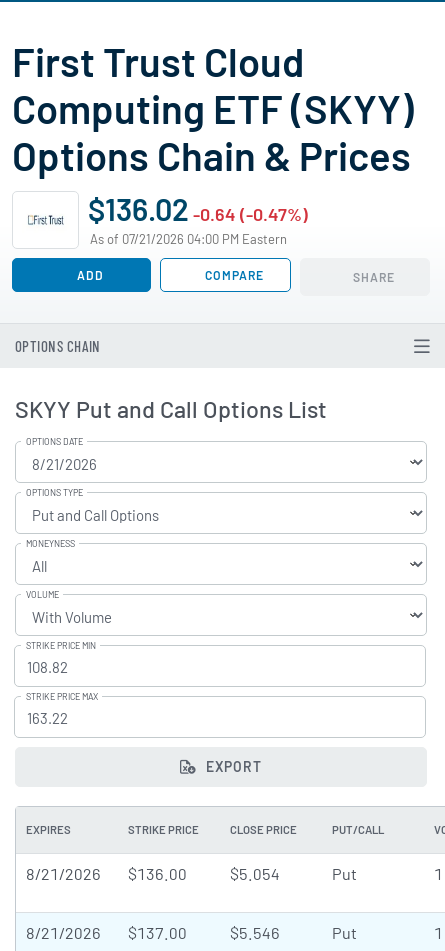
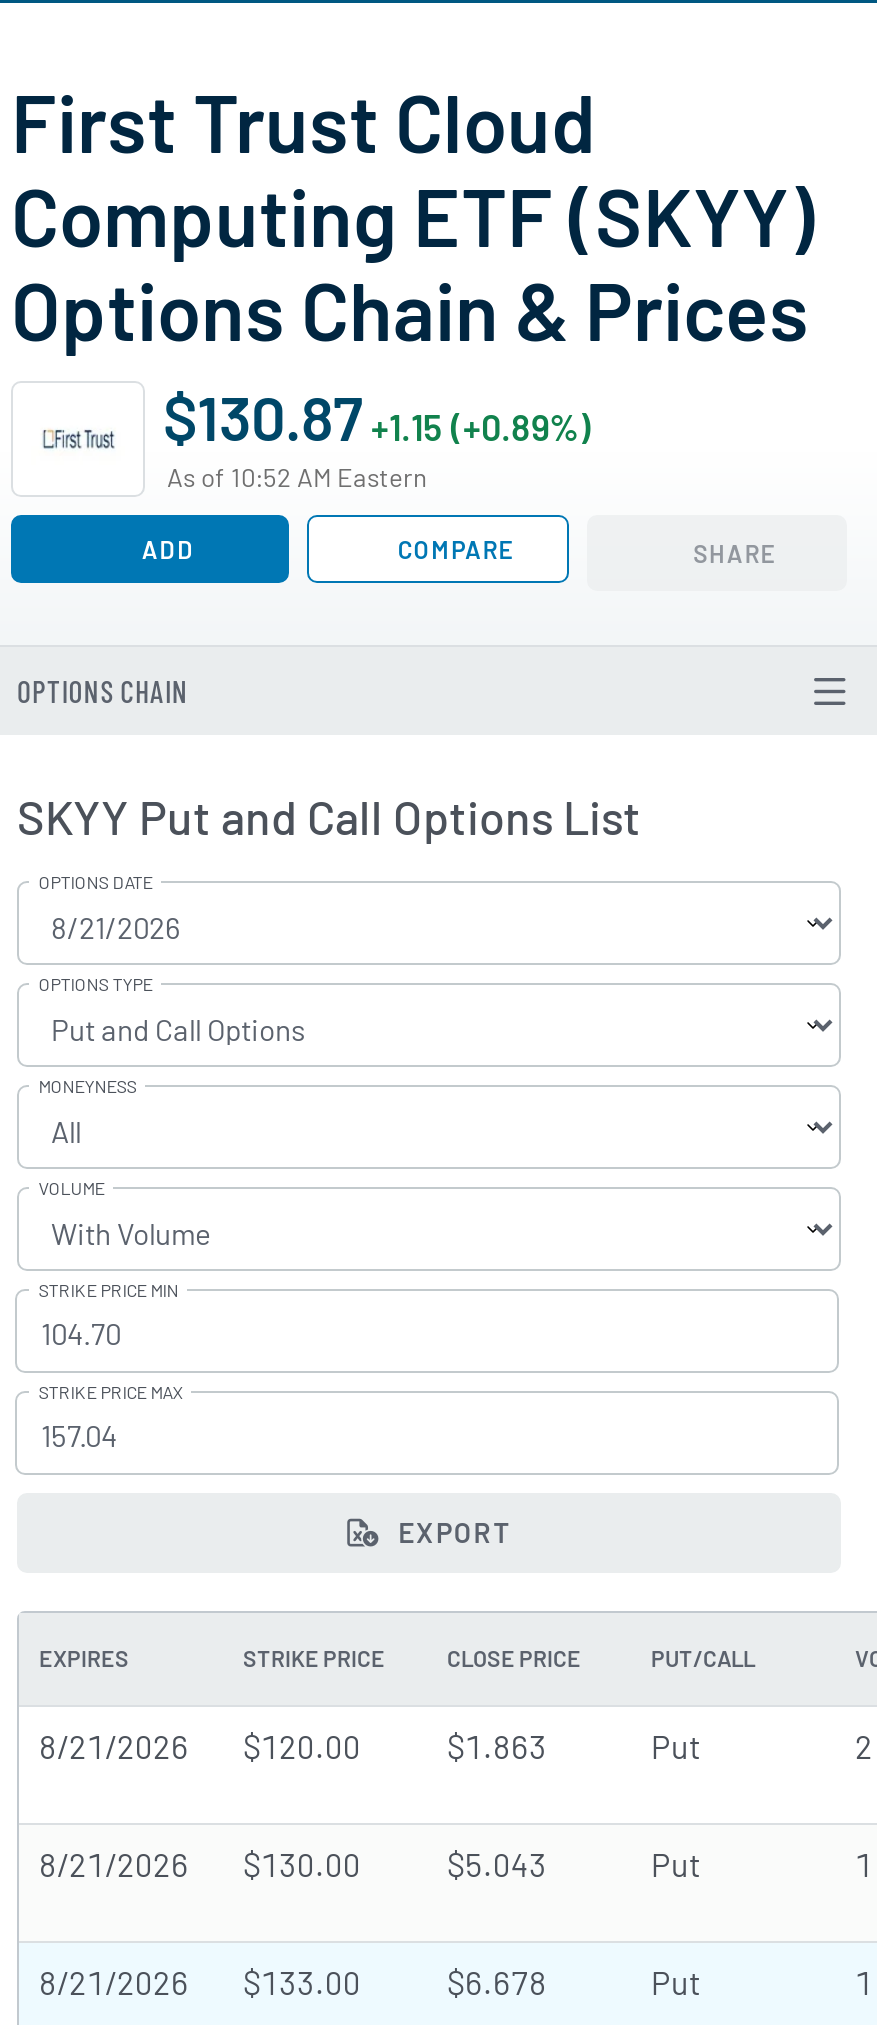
- $136.02 -0.64 (-0.47%)
- As of 07/21/2026 04:00 PM Eastern
+ $130.87 +1.15 (+0.89%)
+ As of 10:52 AM Eastern

- $136.00
- $5.054
+ $120.00
+ $1.863
+ Put
+ 2
+ 8/21/2026
+ $130.00
+ $5.043

- 8/21/2026 $137.00
+ 8/21/2026 $133.00

- $5.546
+ $6.678
